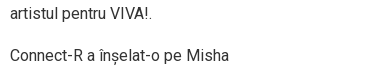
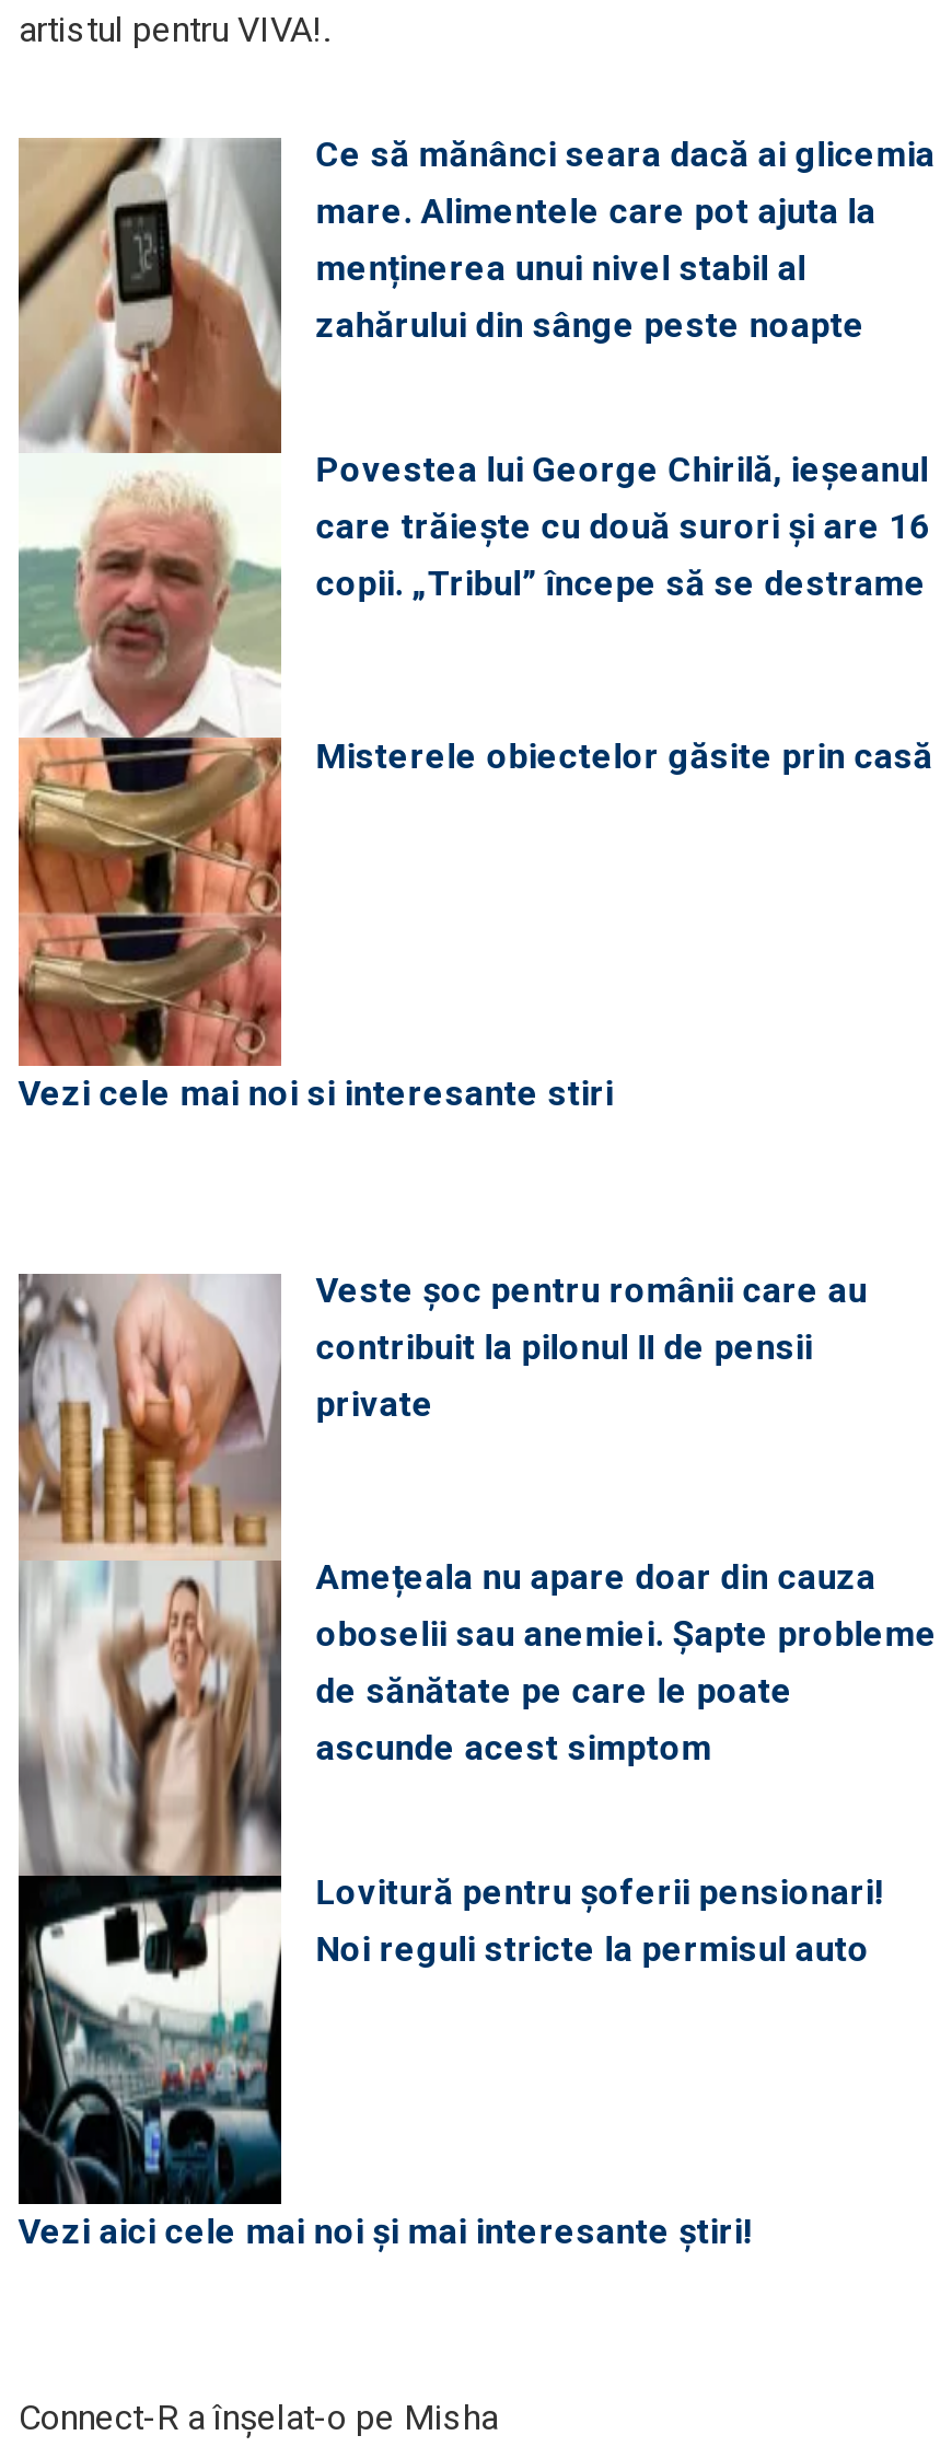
+ [image]
+ Ce să mănânci seara dacă ai glicemia
+ mare. Alimentele care pot ajuta la
+ menținerea unui nivel stabil al
+ zahărului din sânge peste noapte
+ Povestea lui George Chirilă, ieșeanul
+ care trăiește cu două surori și are 16
+ copii. „Tribul” începe să se destrame

+ [image]
+ Vezi cele mai noi si interesante stiri

+ [image]
+ Vezi aici cele mai noi și mai interesante știri!

+ Misterele obiectelor găsite prin casă

+ Veste șoc pentru românii care au
+ contribuit la pilonul II de pensii
+ private

+ Amețeala nu apare doar din cauza
+ oboselii sau anemiei. Șapte probleme
+ de sănătate pe care le poate
+ ascunde acest simptom
+ Lovitură pentru șoferii pensionari!
+ Noi reguli stricte la permisul auto
